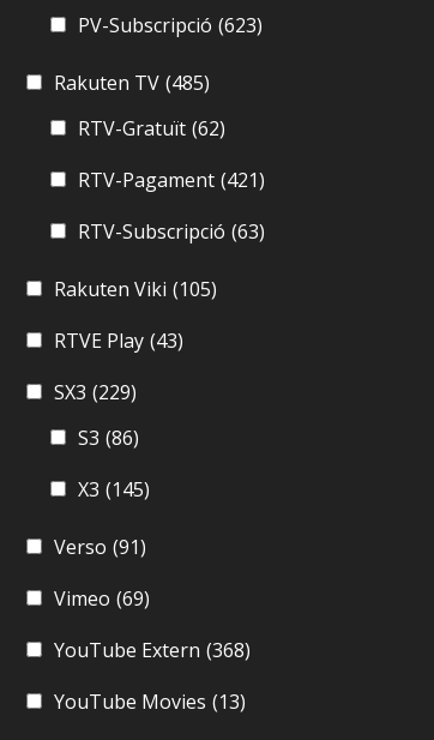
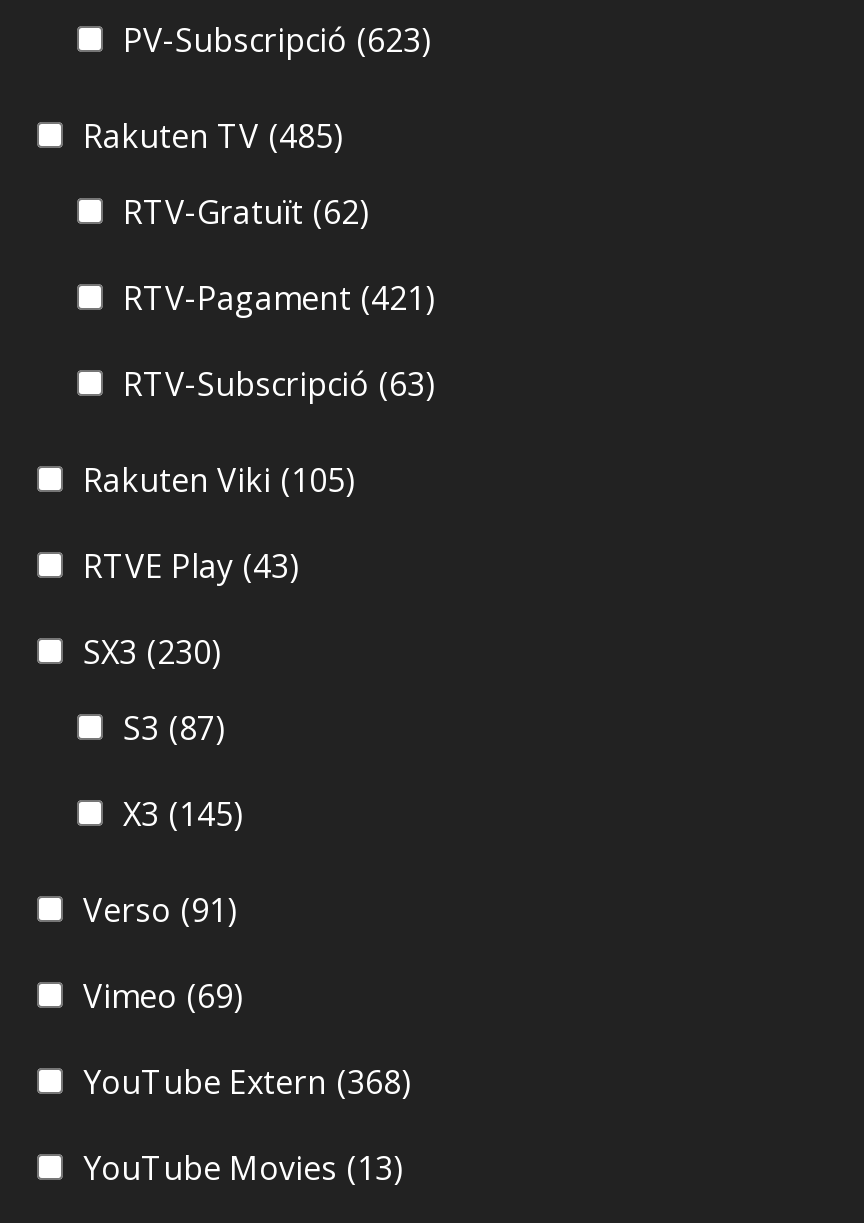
- SX3 (229)
+ SX3 (230)

- S3 (86)
+ S3 (87)
